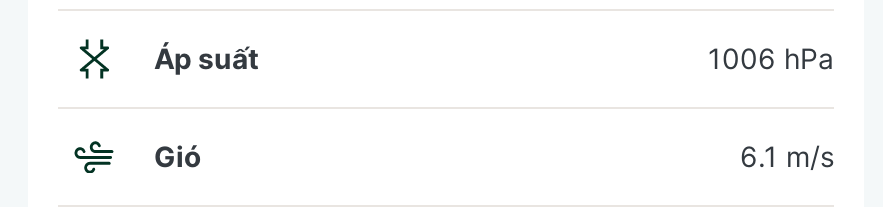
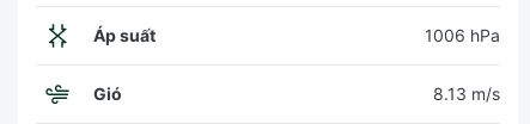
- 6.1 m/s
+ 8.13 m/s
